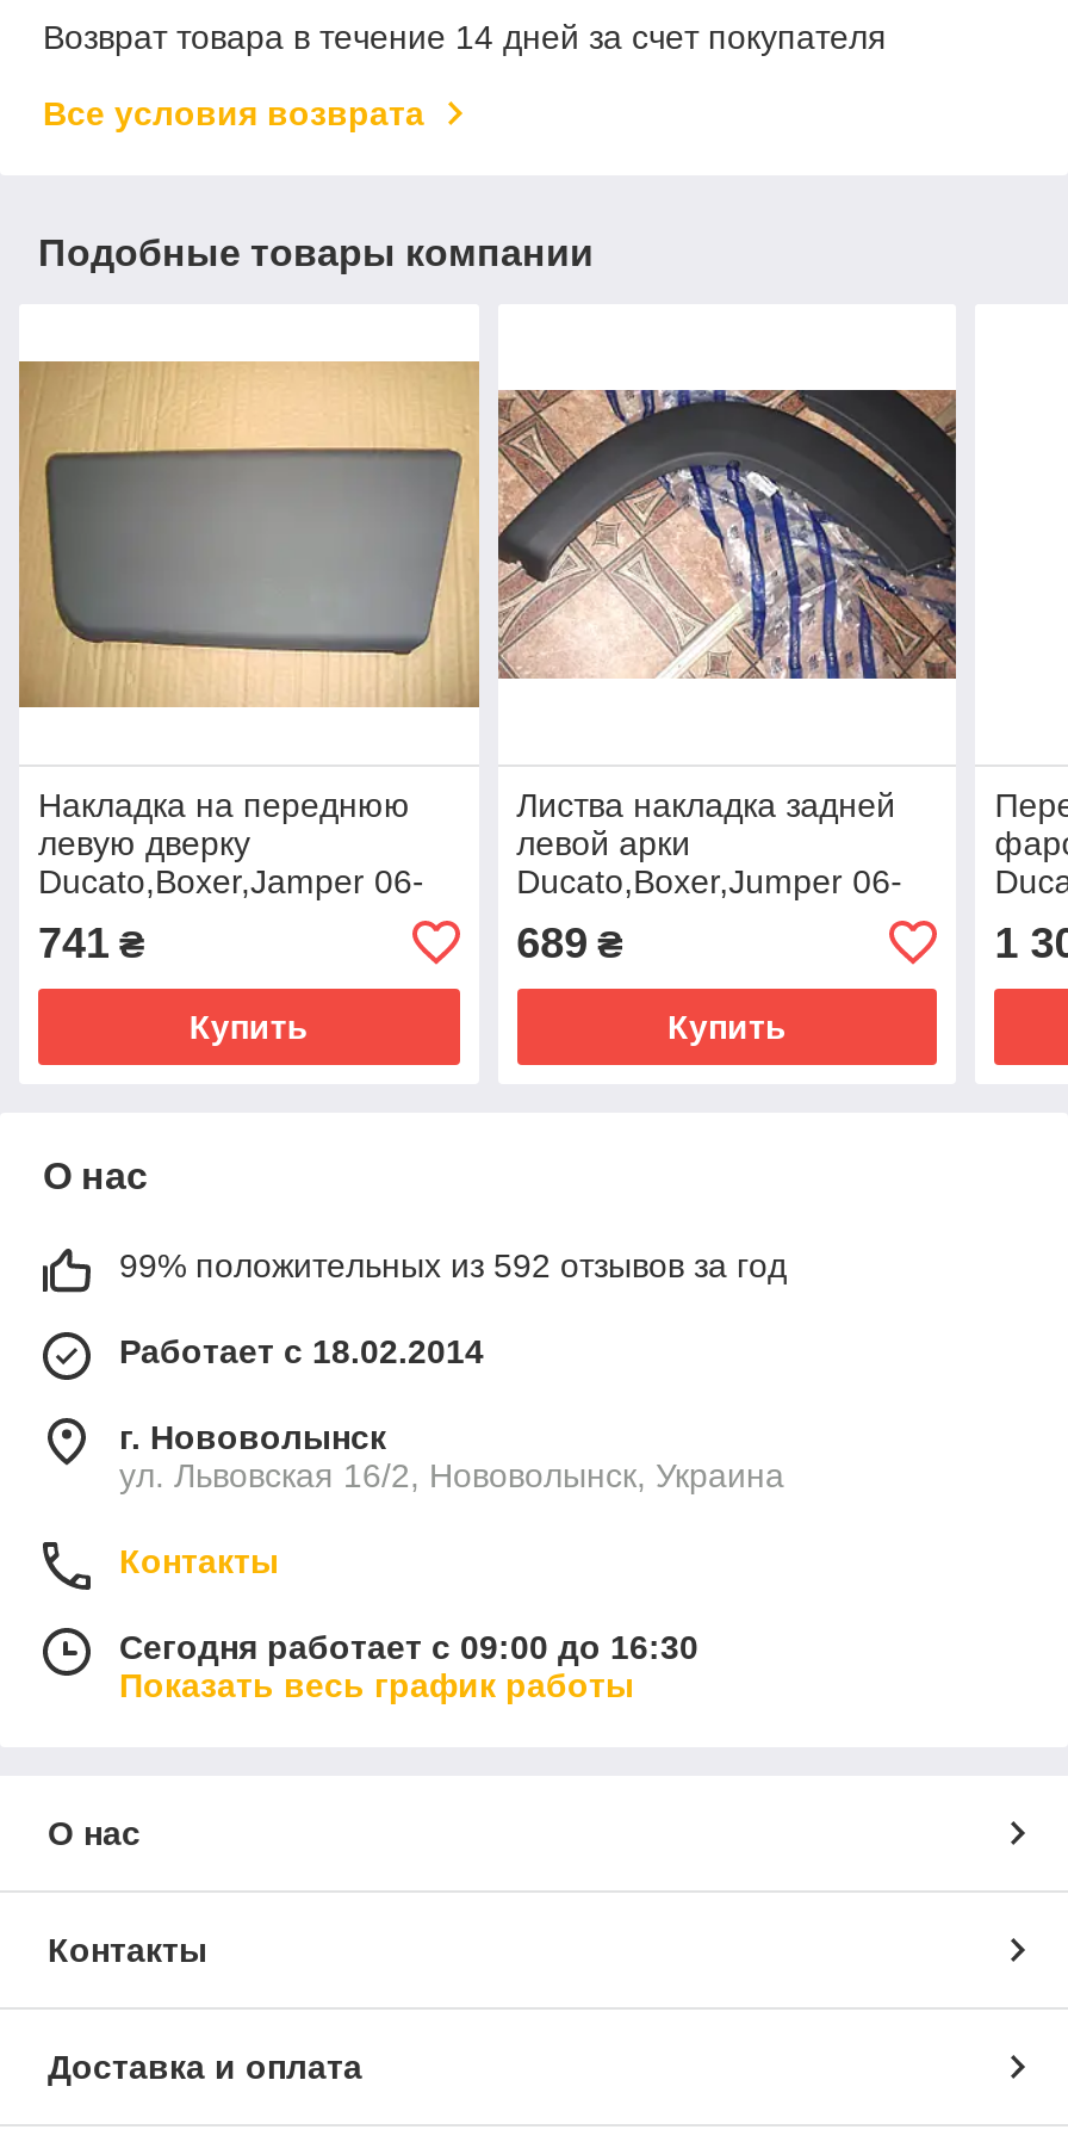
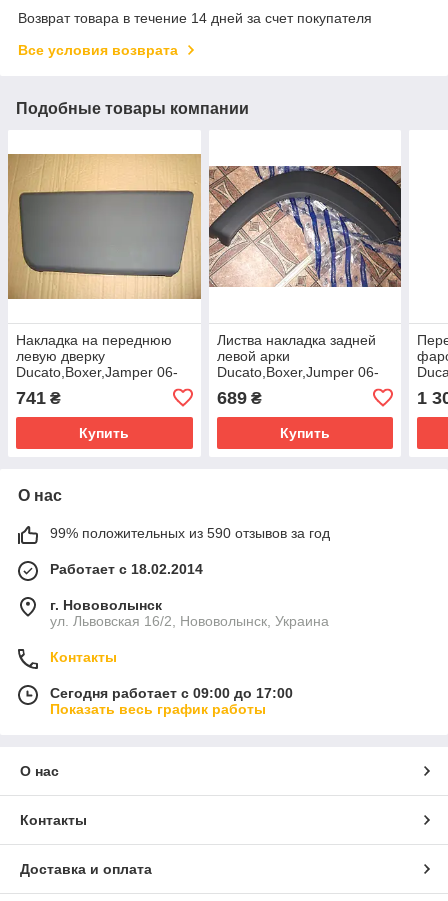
- 99% положительных из 592 отзывов за год
+ 99% положительных из 590 отзывов за год

- Сегодня работает с 09:00 до 16:30
+ Сегодня работает с 09:00 до 17:00
